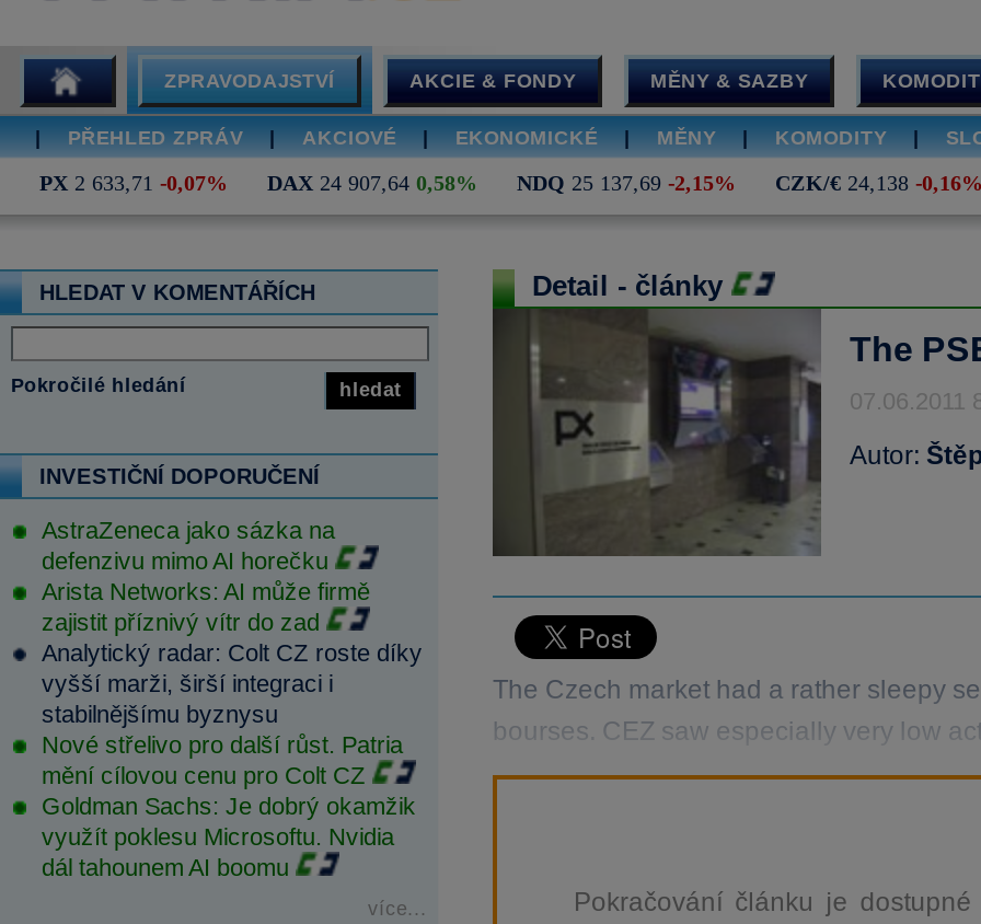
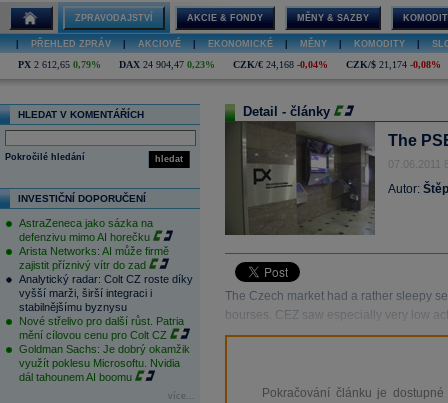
- PX 2 633,71 -0,07%
- DAX 24 907,64 0,58%
- NDQ 25 137,69 -2,15%
- CZK/€ 24,138 -0,16%
+ PX 2 612,65 0,79%
+ DAX 24 904,47 0,23%
+ CZK/€ 24,168 -0,04%
+ CZK/$ 21,174 -0,08%
